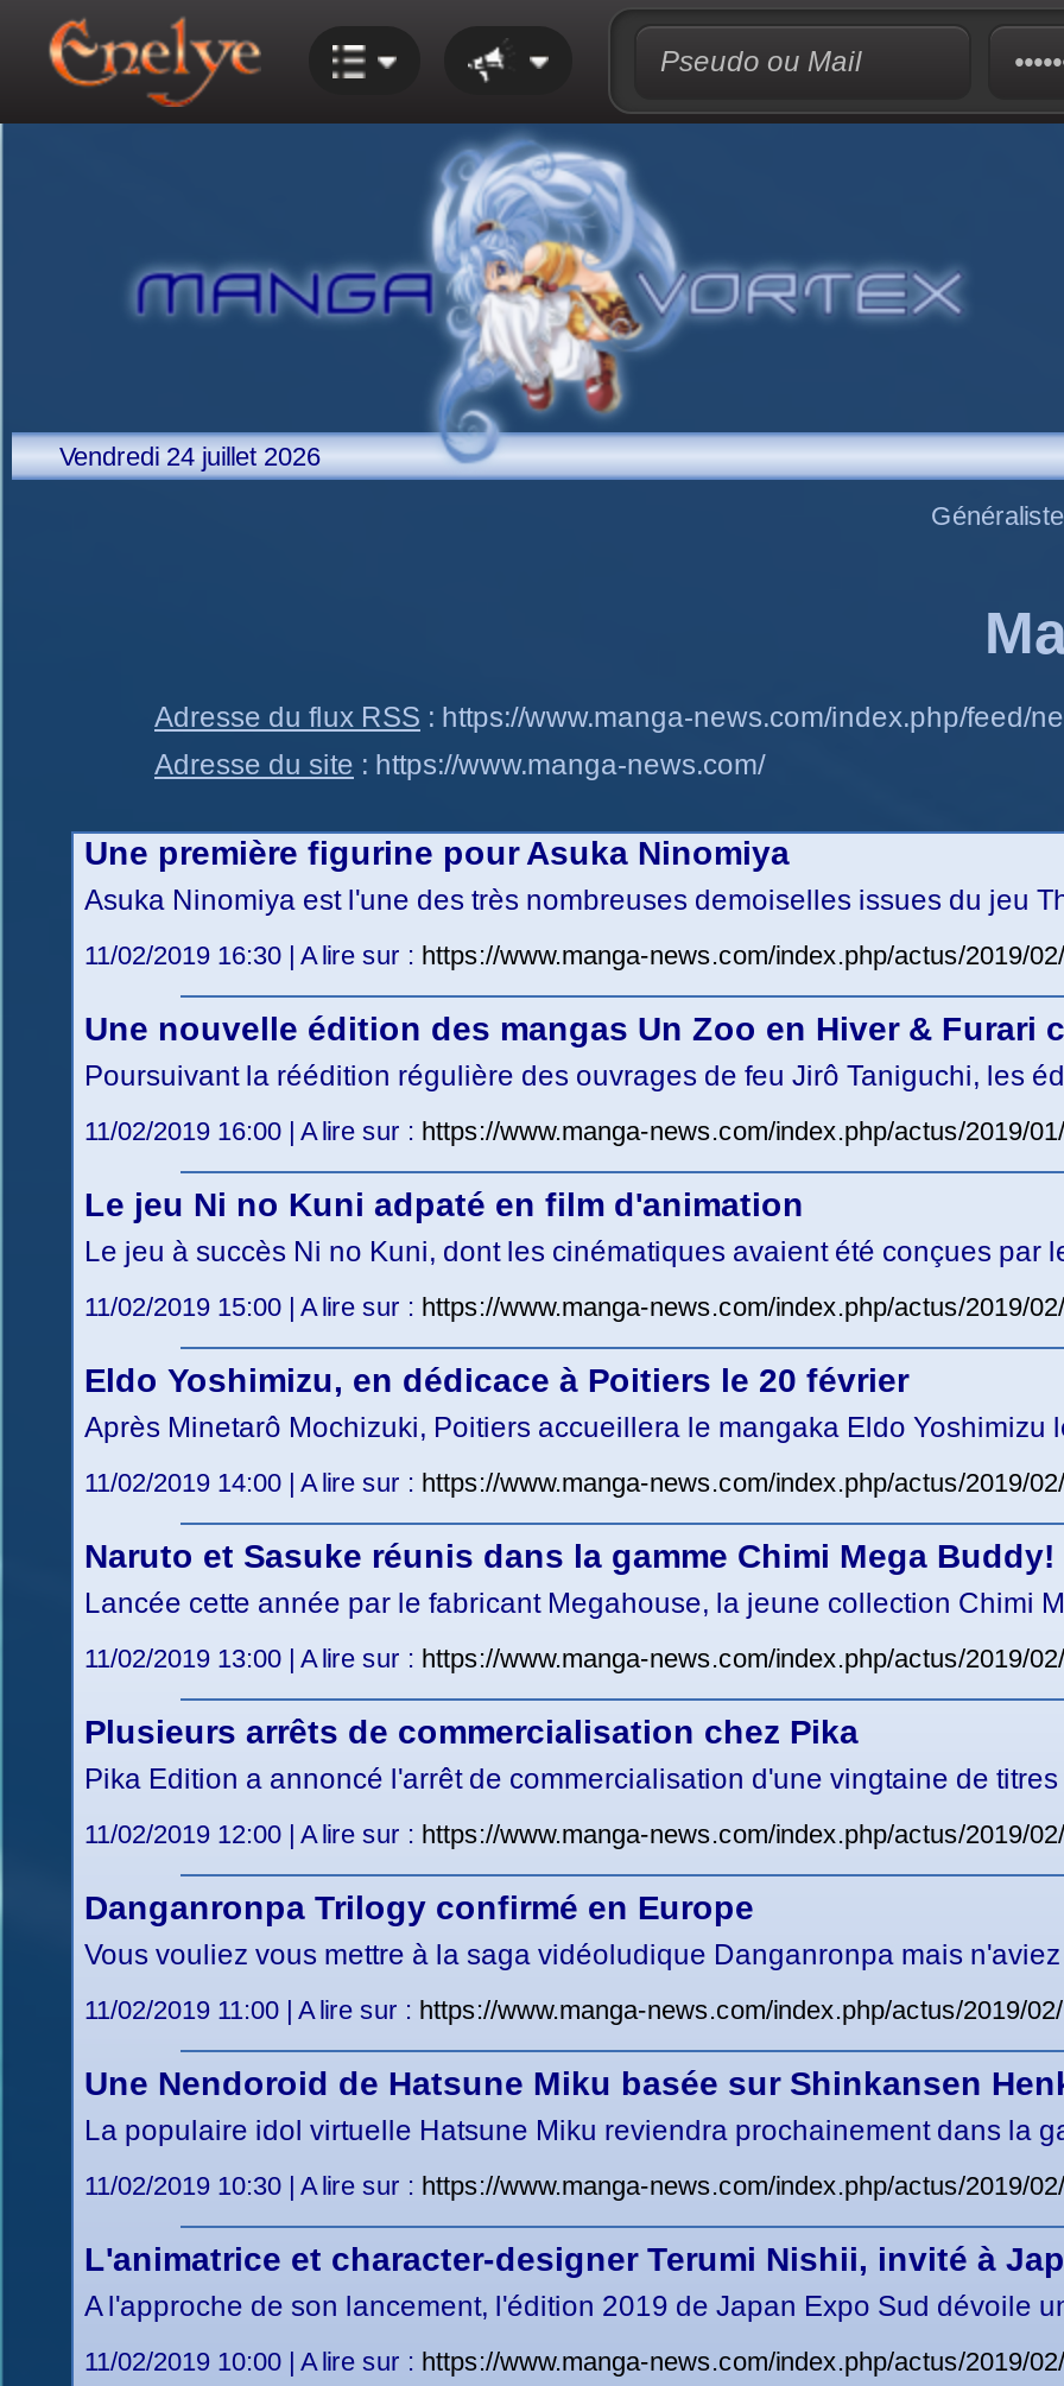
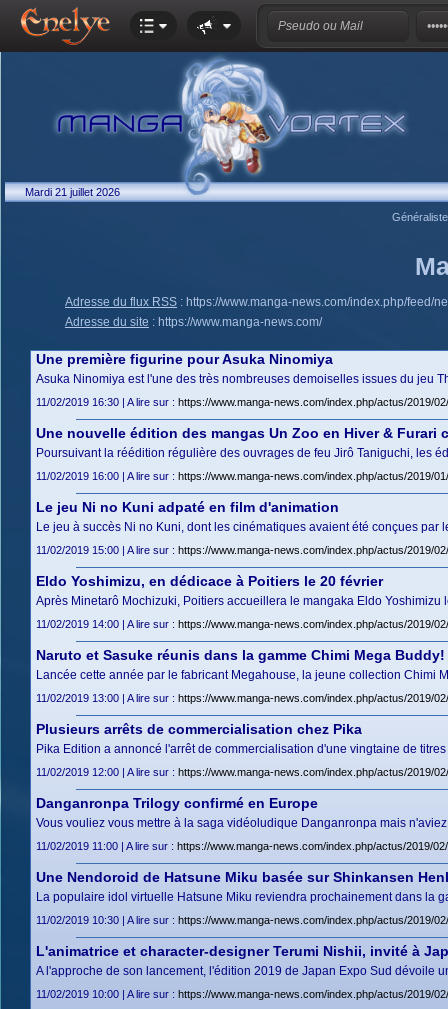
- Vendredi 24 juillet 2026
+ Mardi 21 juillet 2026
